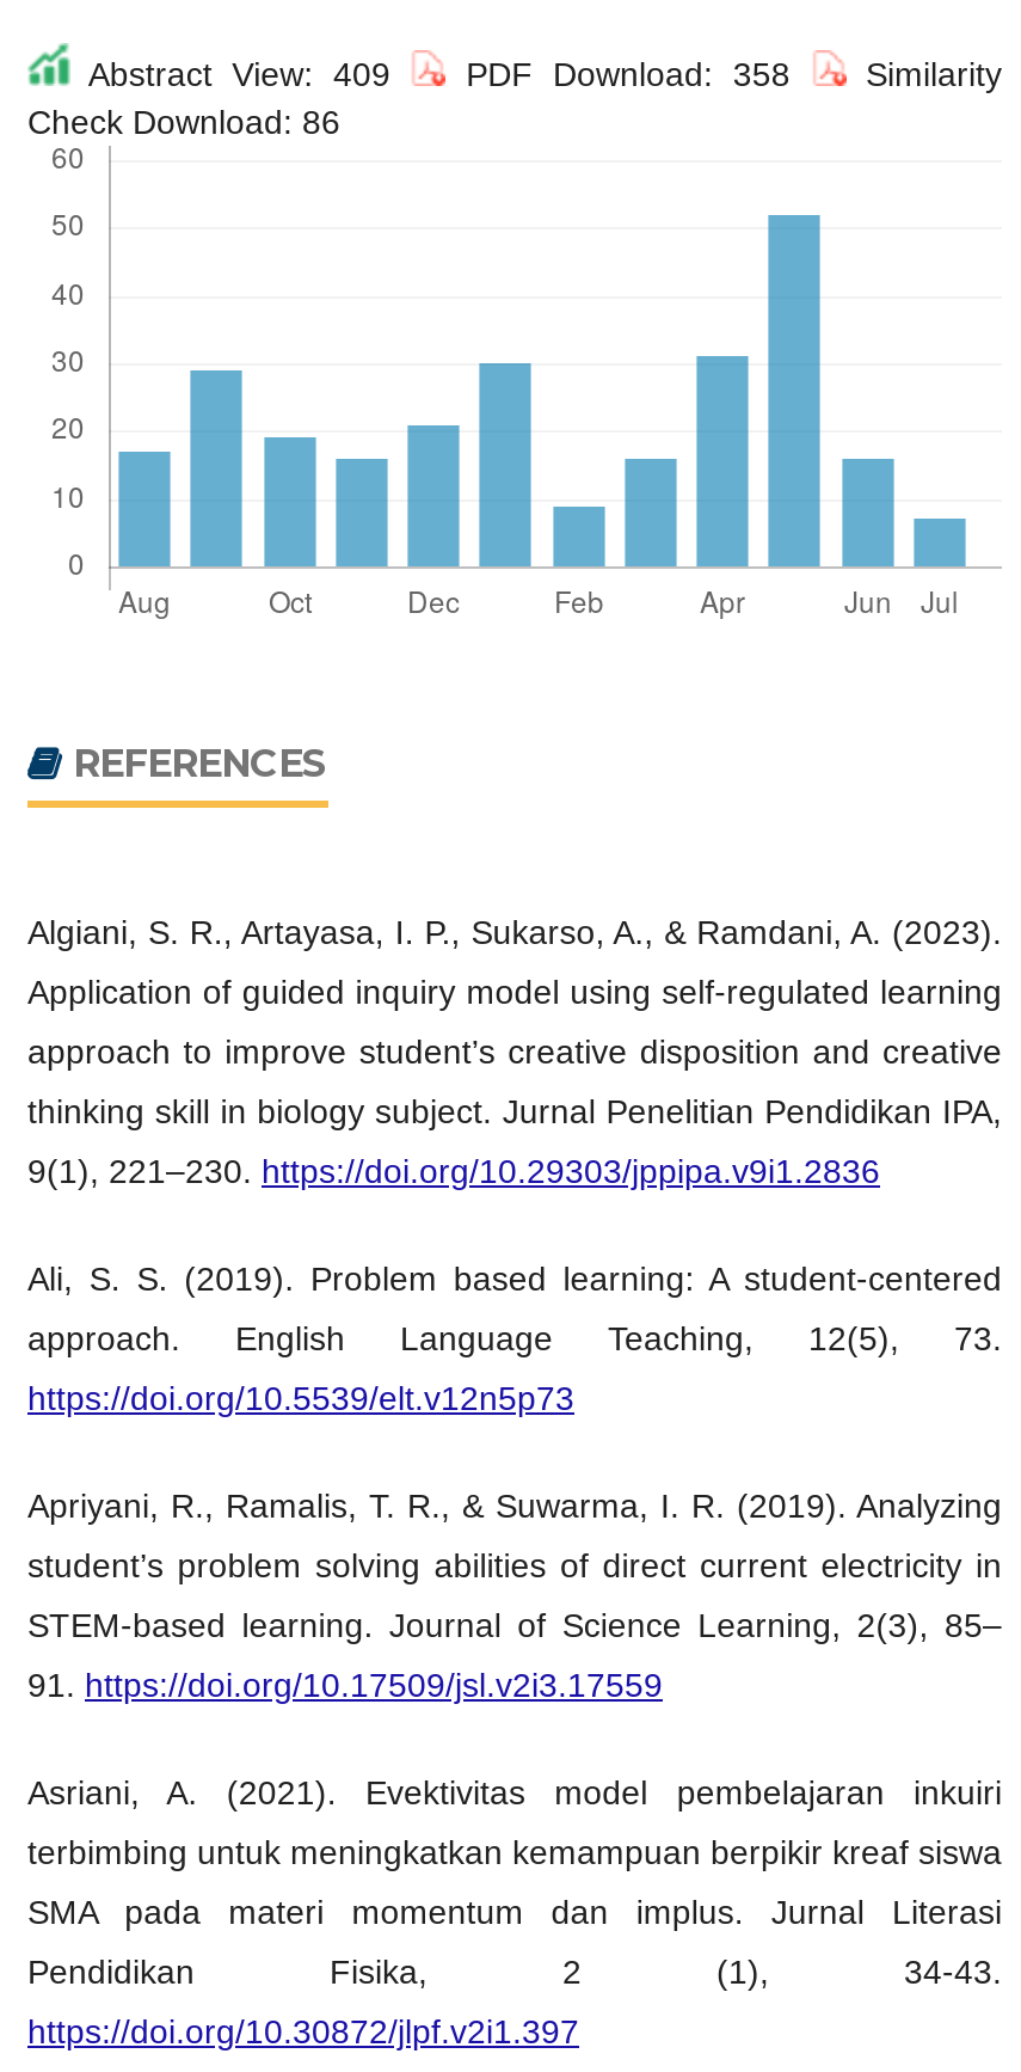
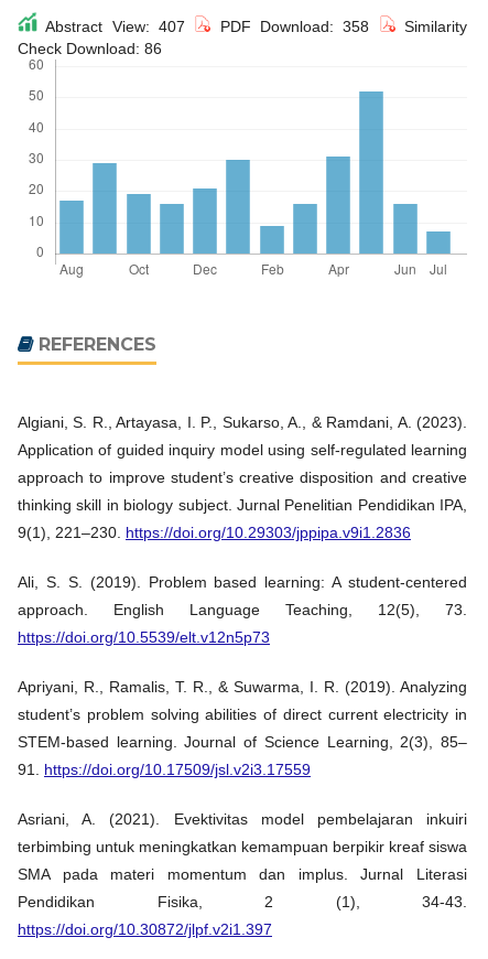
- Abstract View: 409
+ Abstract View: 407
